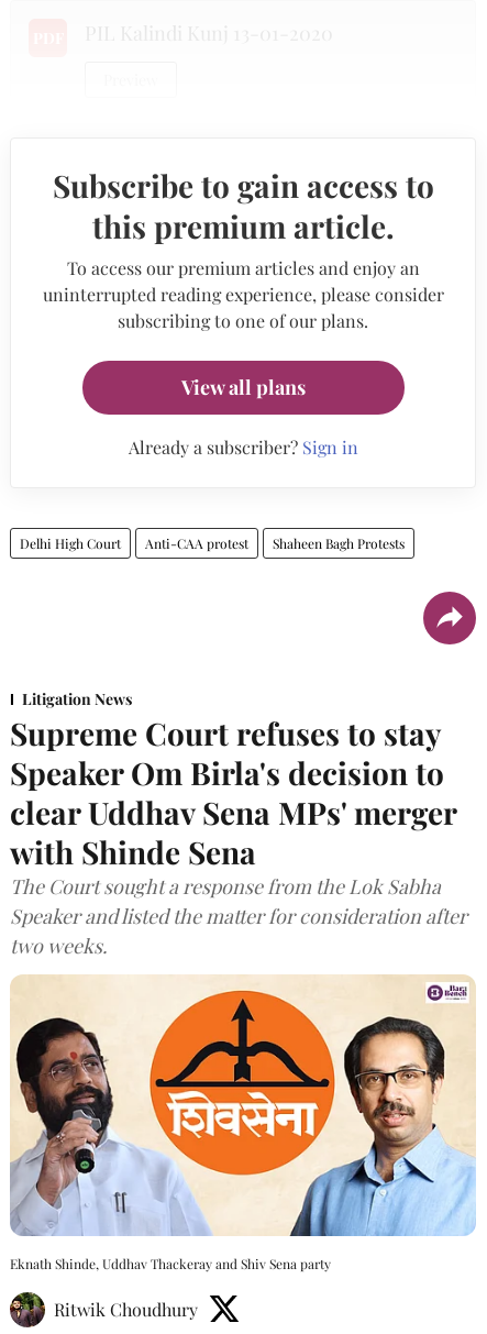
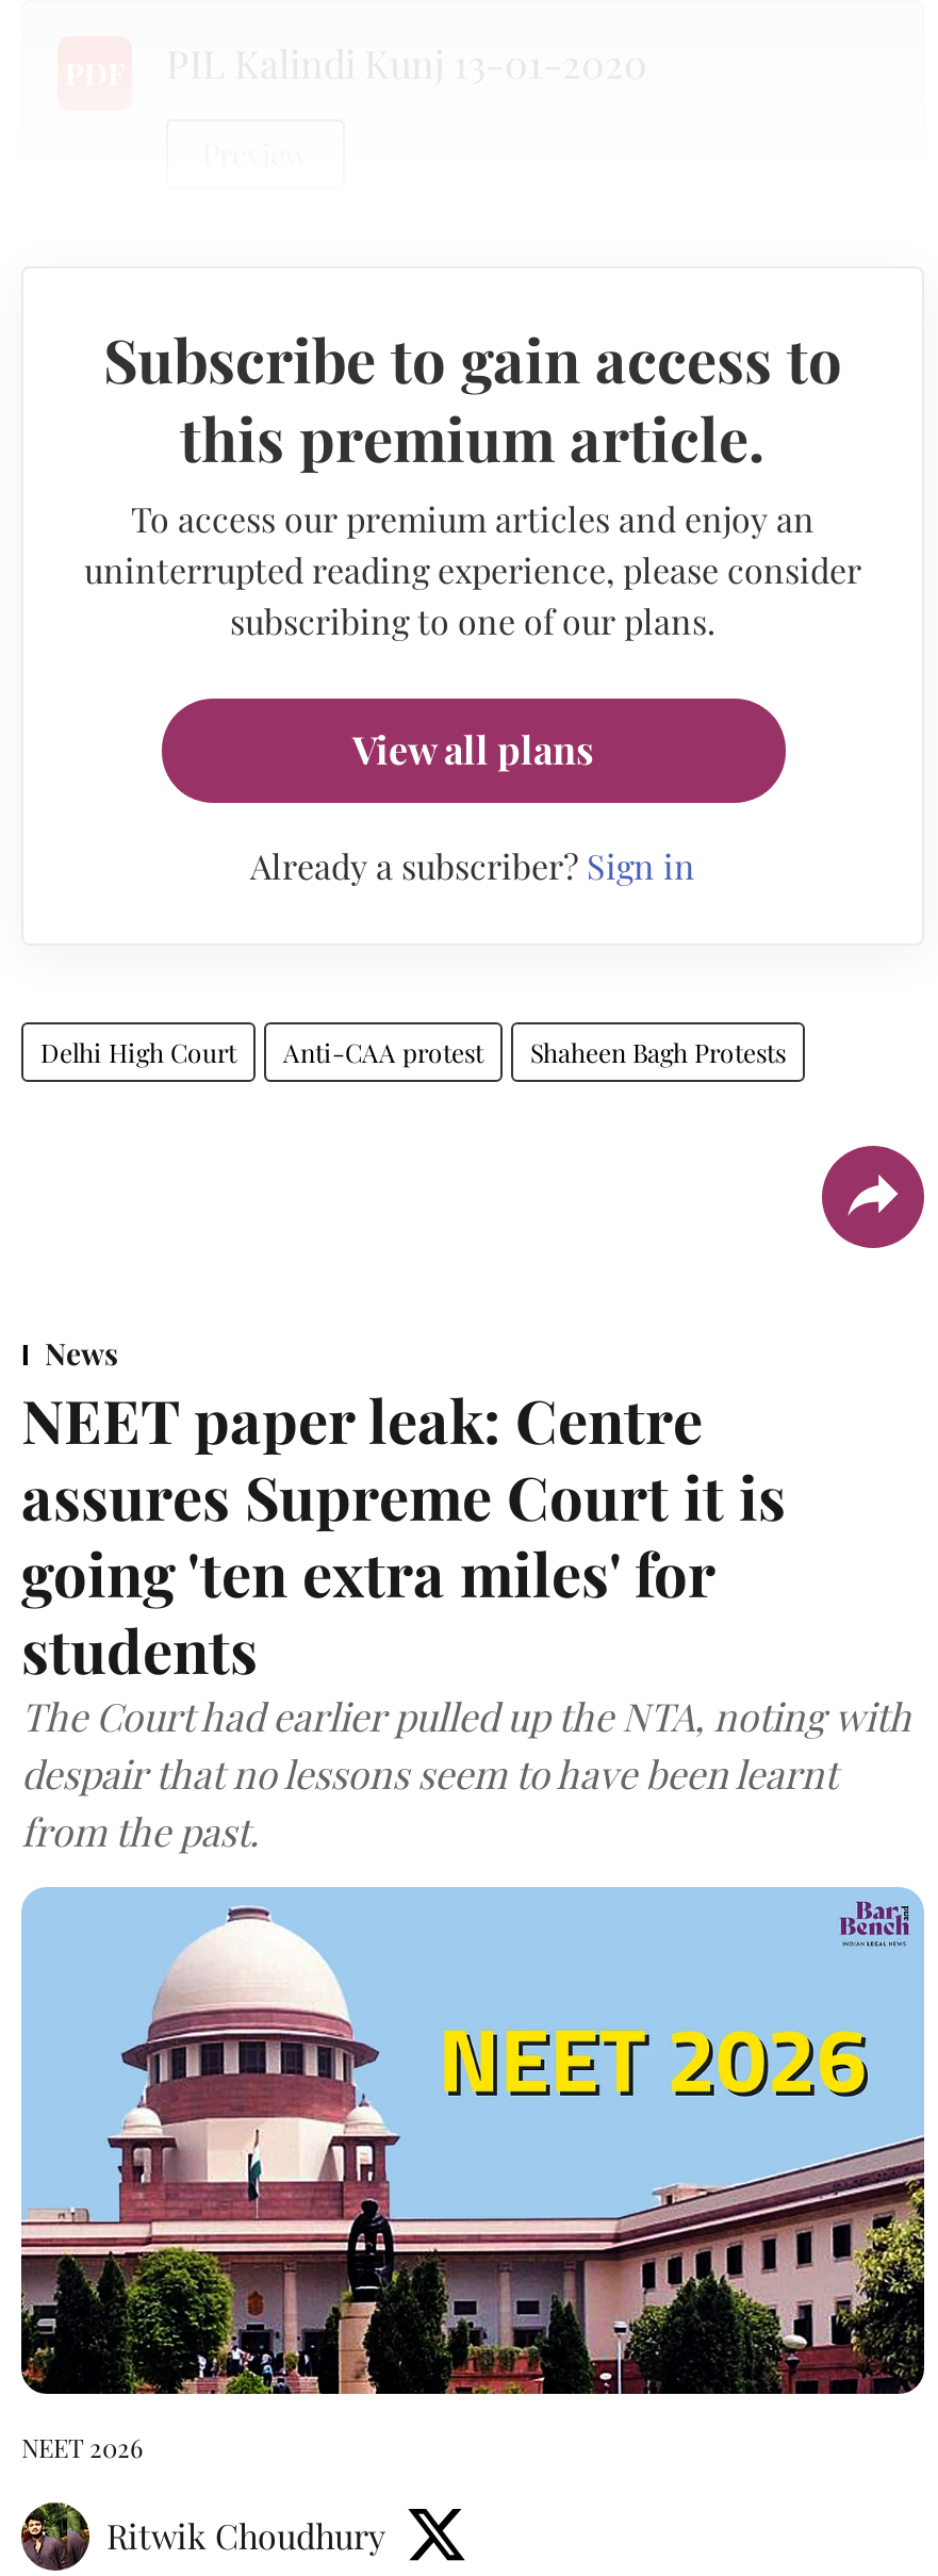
- Litigation News
- Supreme Court refuses to stay
- Speaker Om Birla's decision to
- clear Uddhav Sena MPs' merger
- with Shinde Sena
- The Court sought a response from the Lok Sabha
- Speaker and listed the matter for consideration after
- two weeks.
+ News
+ NEET paper leak: Centre
+ assures Supreme Court it is
+ going 'ten extra miles' for
+ students
+ The Court had earlier pulled up the NTA, noting with
+ despair that no lessons seem to have been learnt
+ from the past.

- [image]
- Eknath Shinde, Uddhav Thackeray and Shiv Sena party
+ [image]
+ NEET 2026
